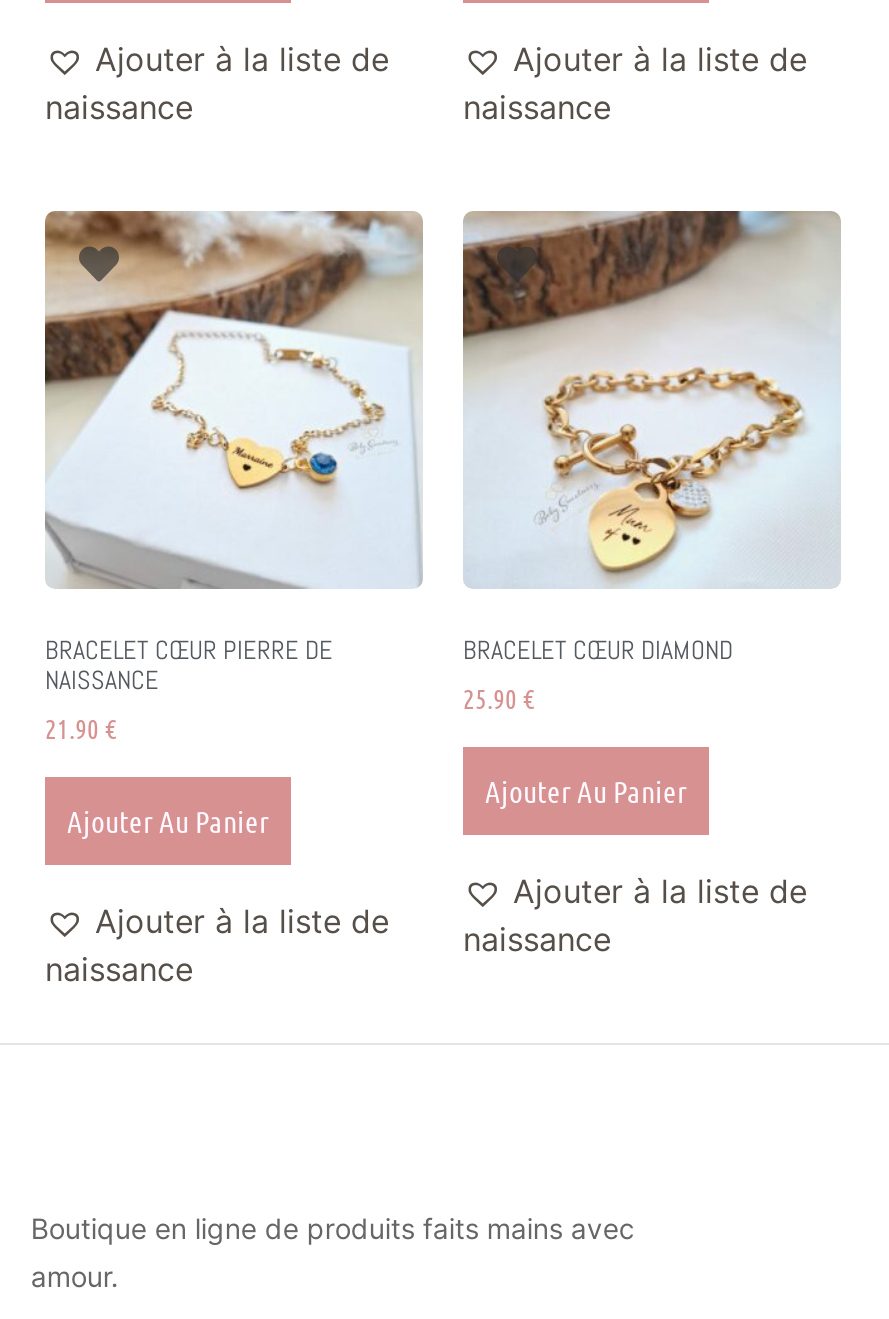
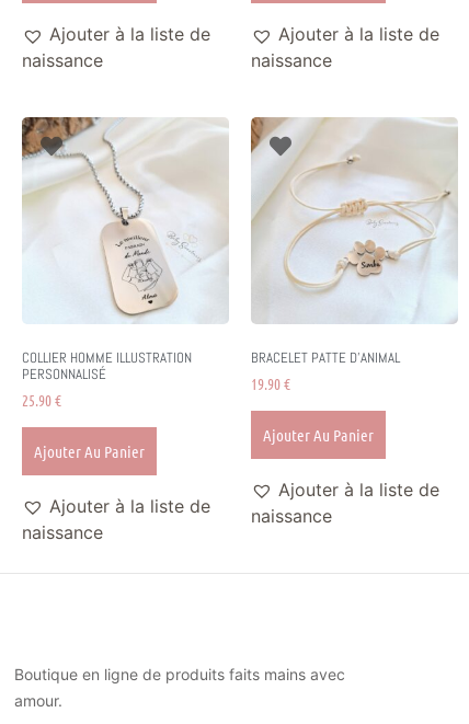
- [image]
- BRACELET CŒUR PIERRE DE
- NAISSANCE
- 21.90 €
+ [image]
+ COLLIER HOMME ILLUSTRATION
+ PERSONNALISÉ
+ 25.90 €

- [image]
- BRACELET CŒUR DIAMOND
+ [image]
+ BRACELET PATTE D’ANIMAL

- 25.90 €
+ 19.90 €
